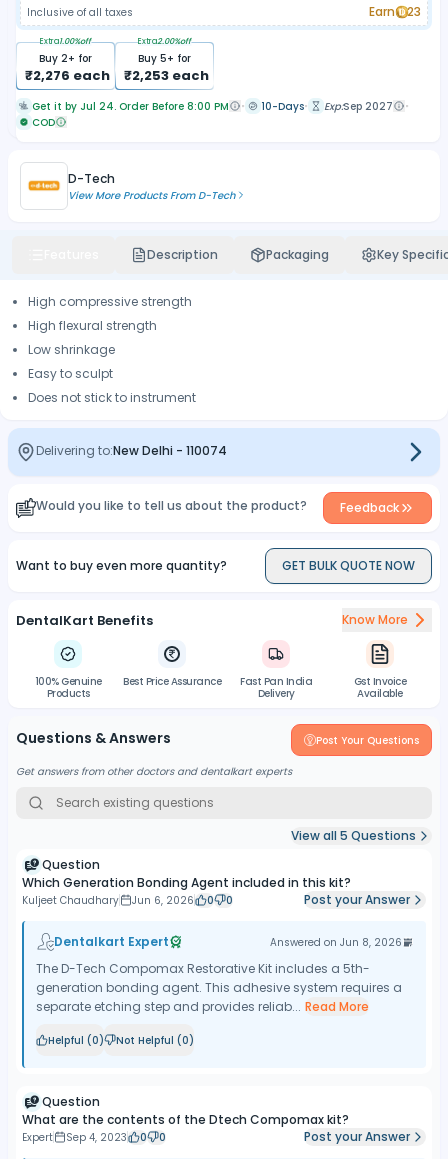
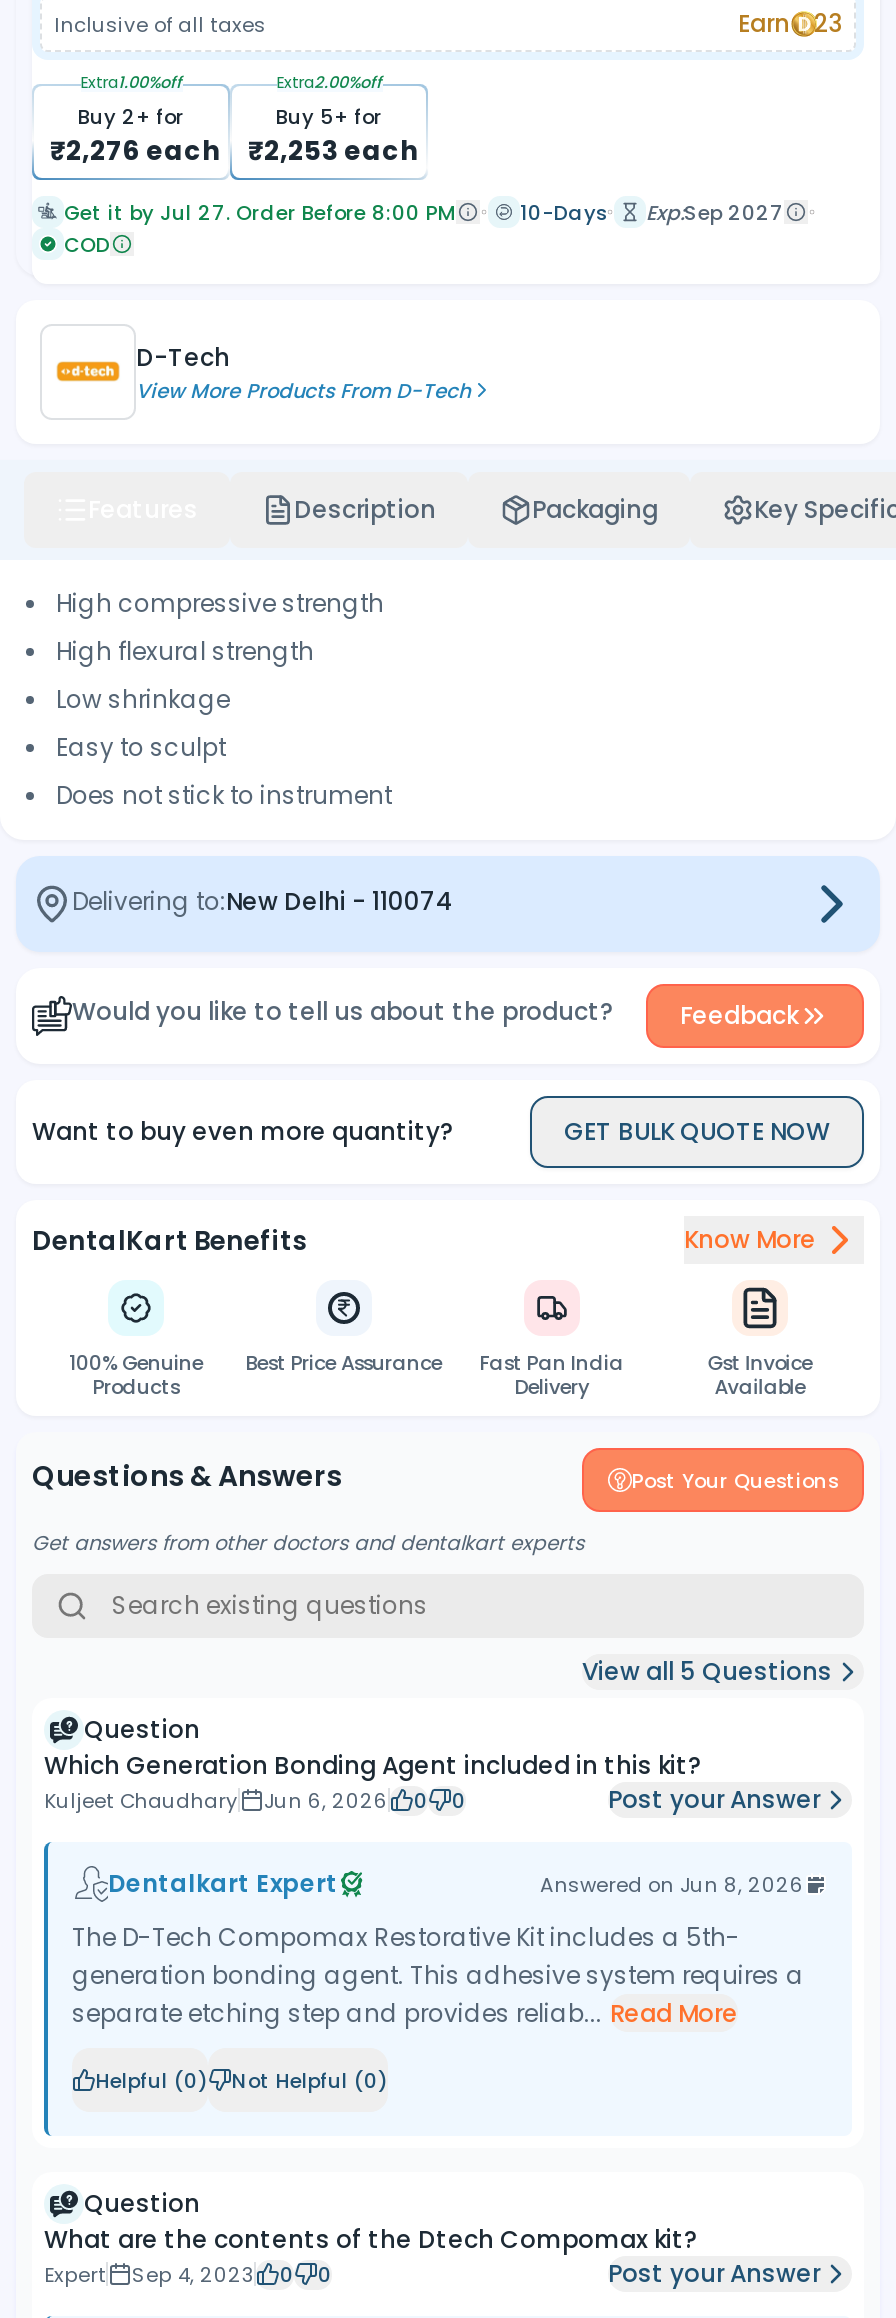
- Get it by Jul 24. Order Before 8:00 PM
+ Get it by Jul 27. Order Before 8:00 PM
